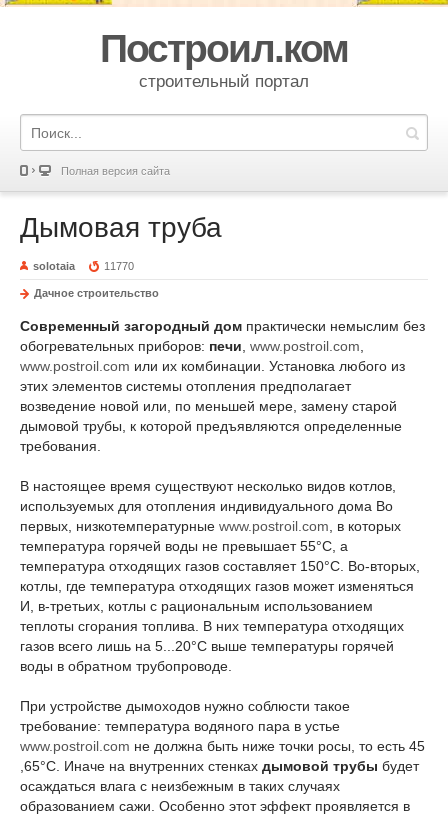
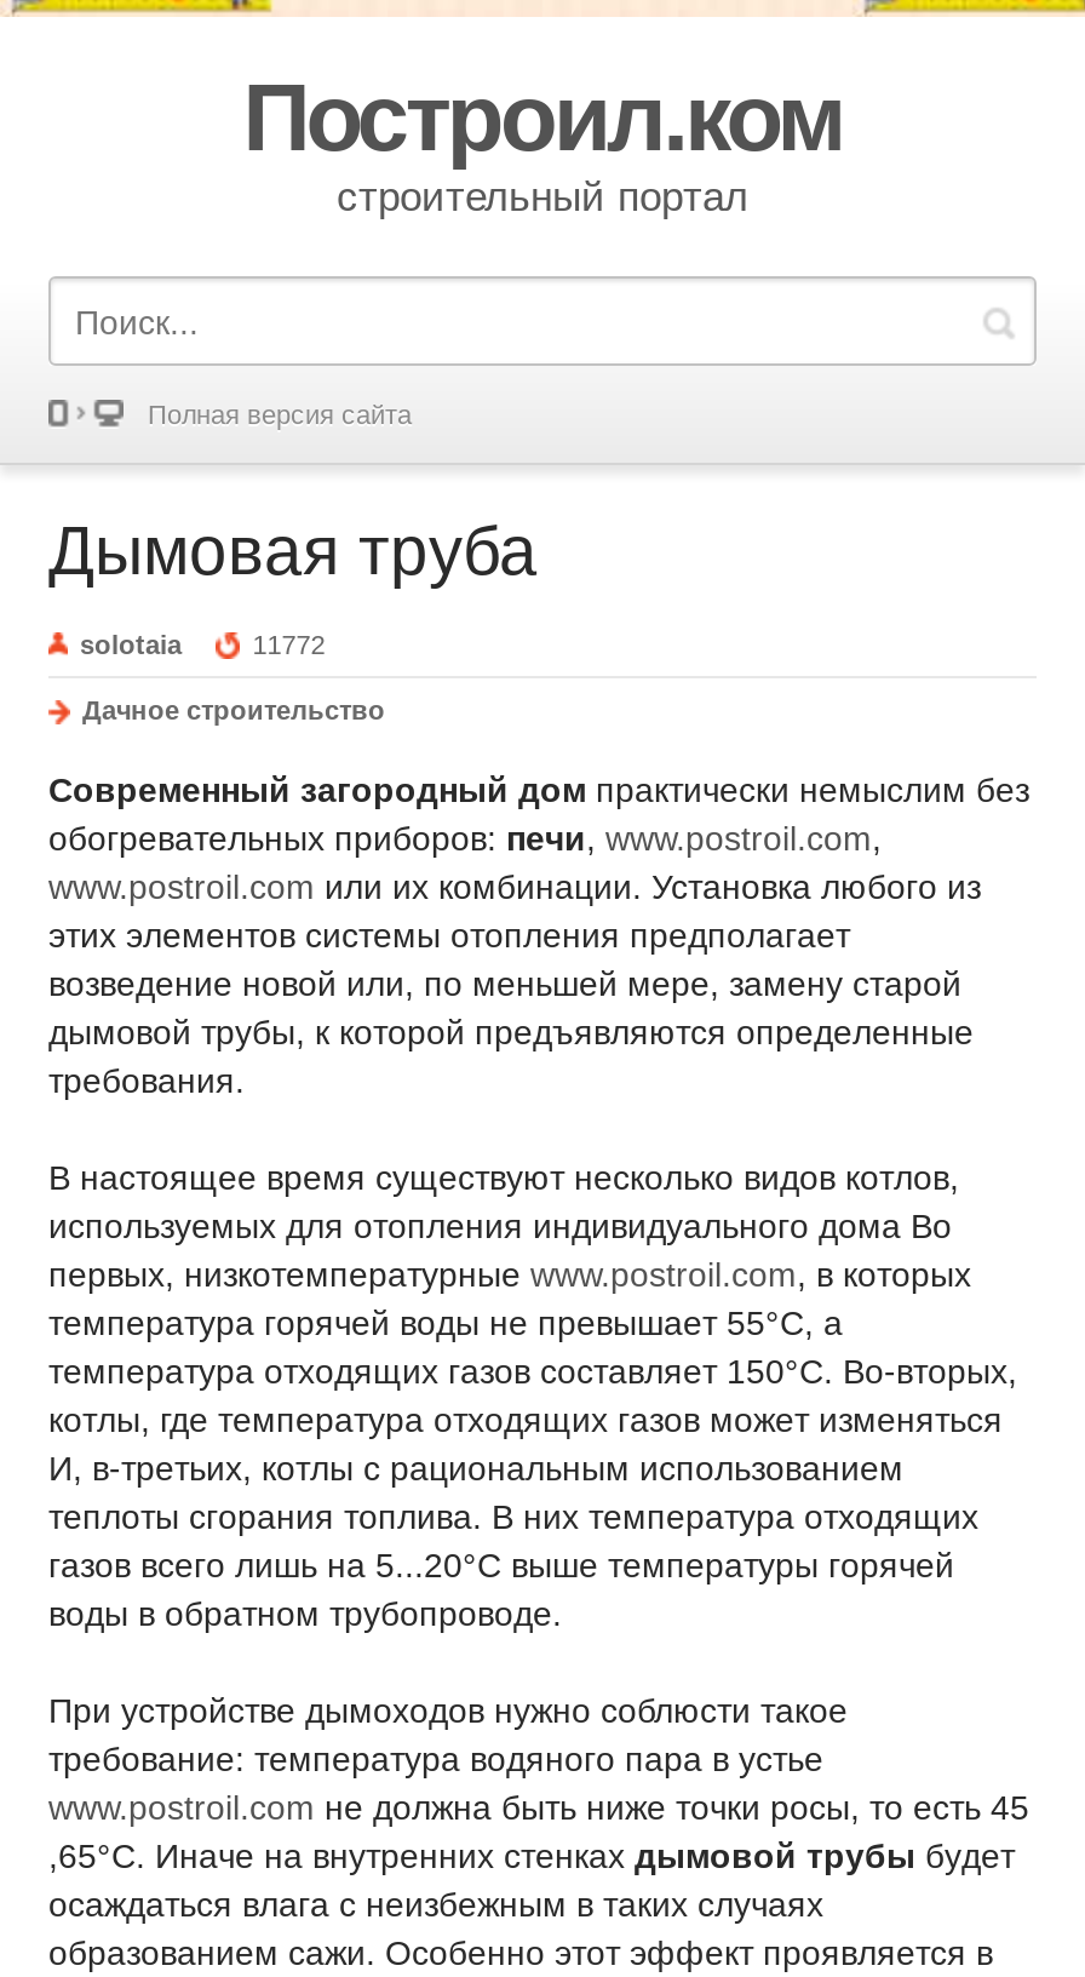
- 11770
+ 11772
